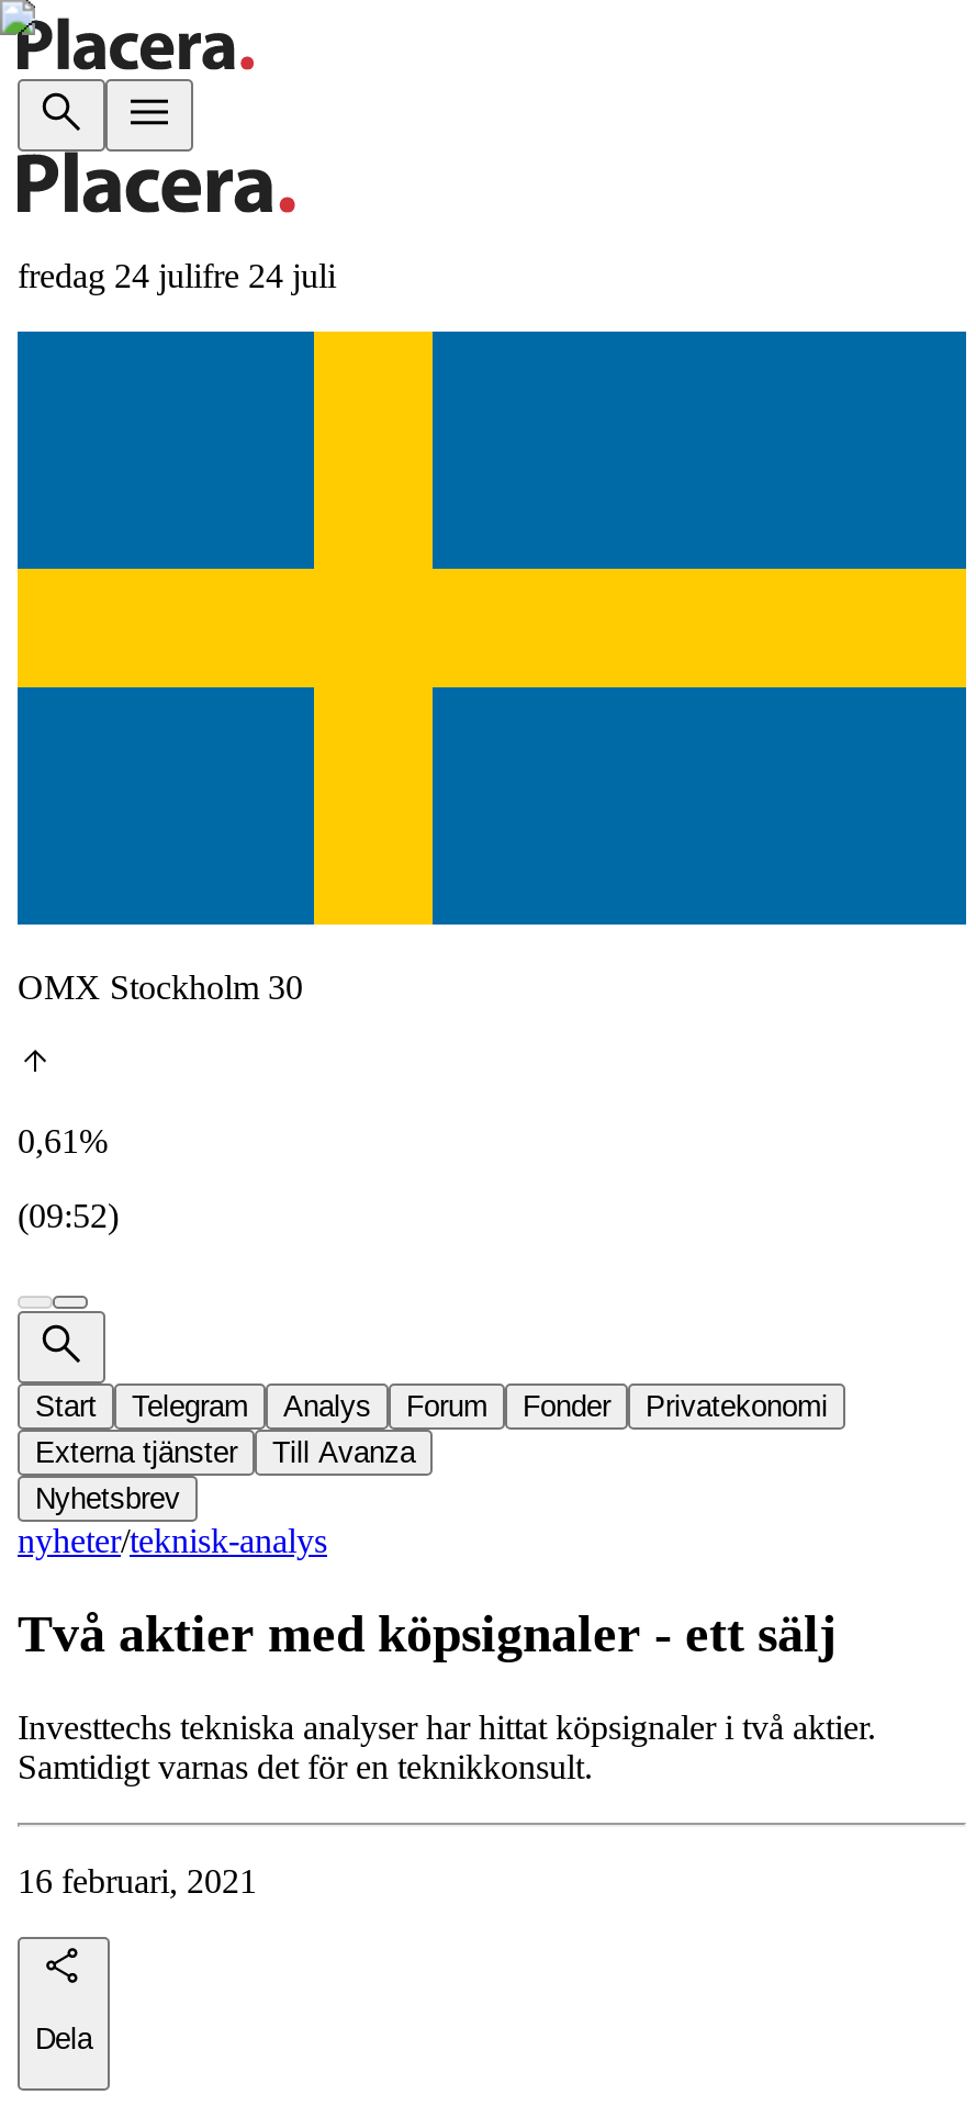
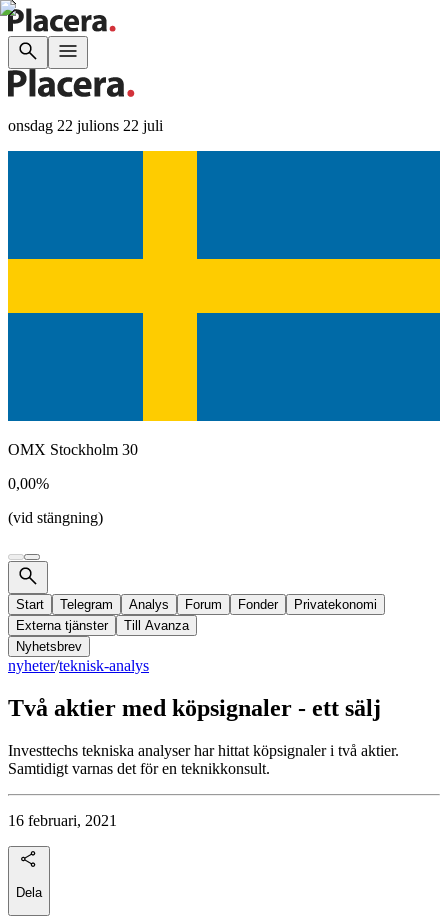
- fredag 24 julifre 24 juli
+ onsdag 22 julions 22 juli

- 0,61%
+ 0,00%

- (09:52)
+ (vid stängning)
